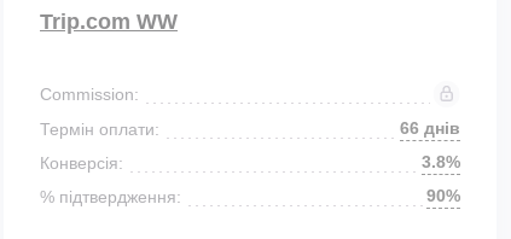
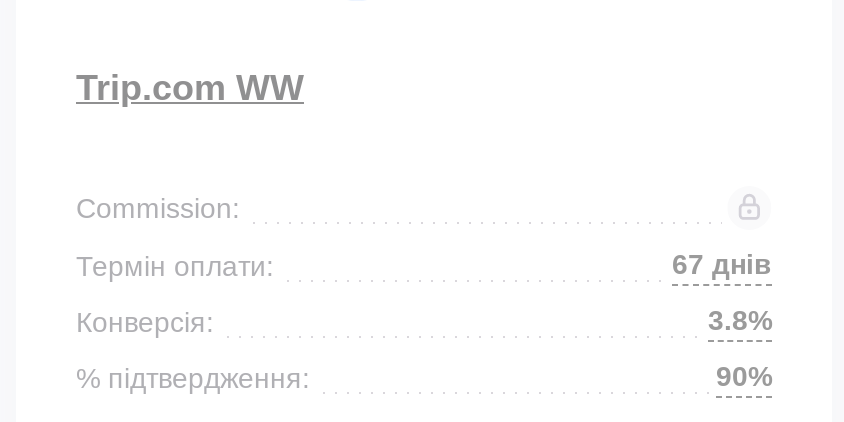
- 66 днів
+ 67 днів
